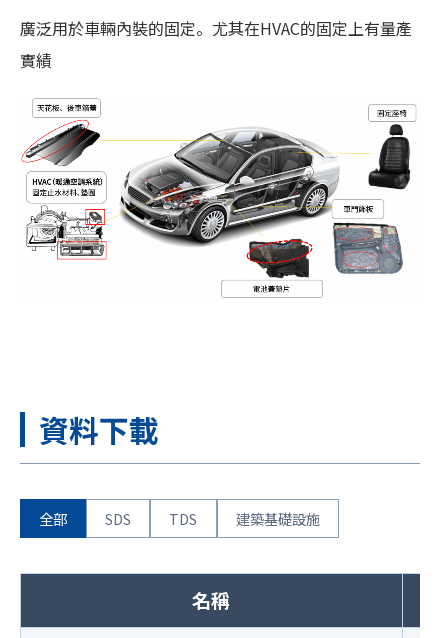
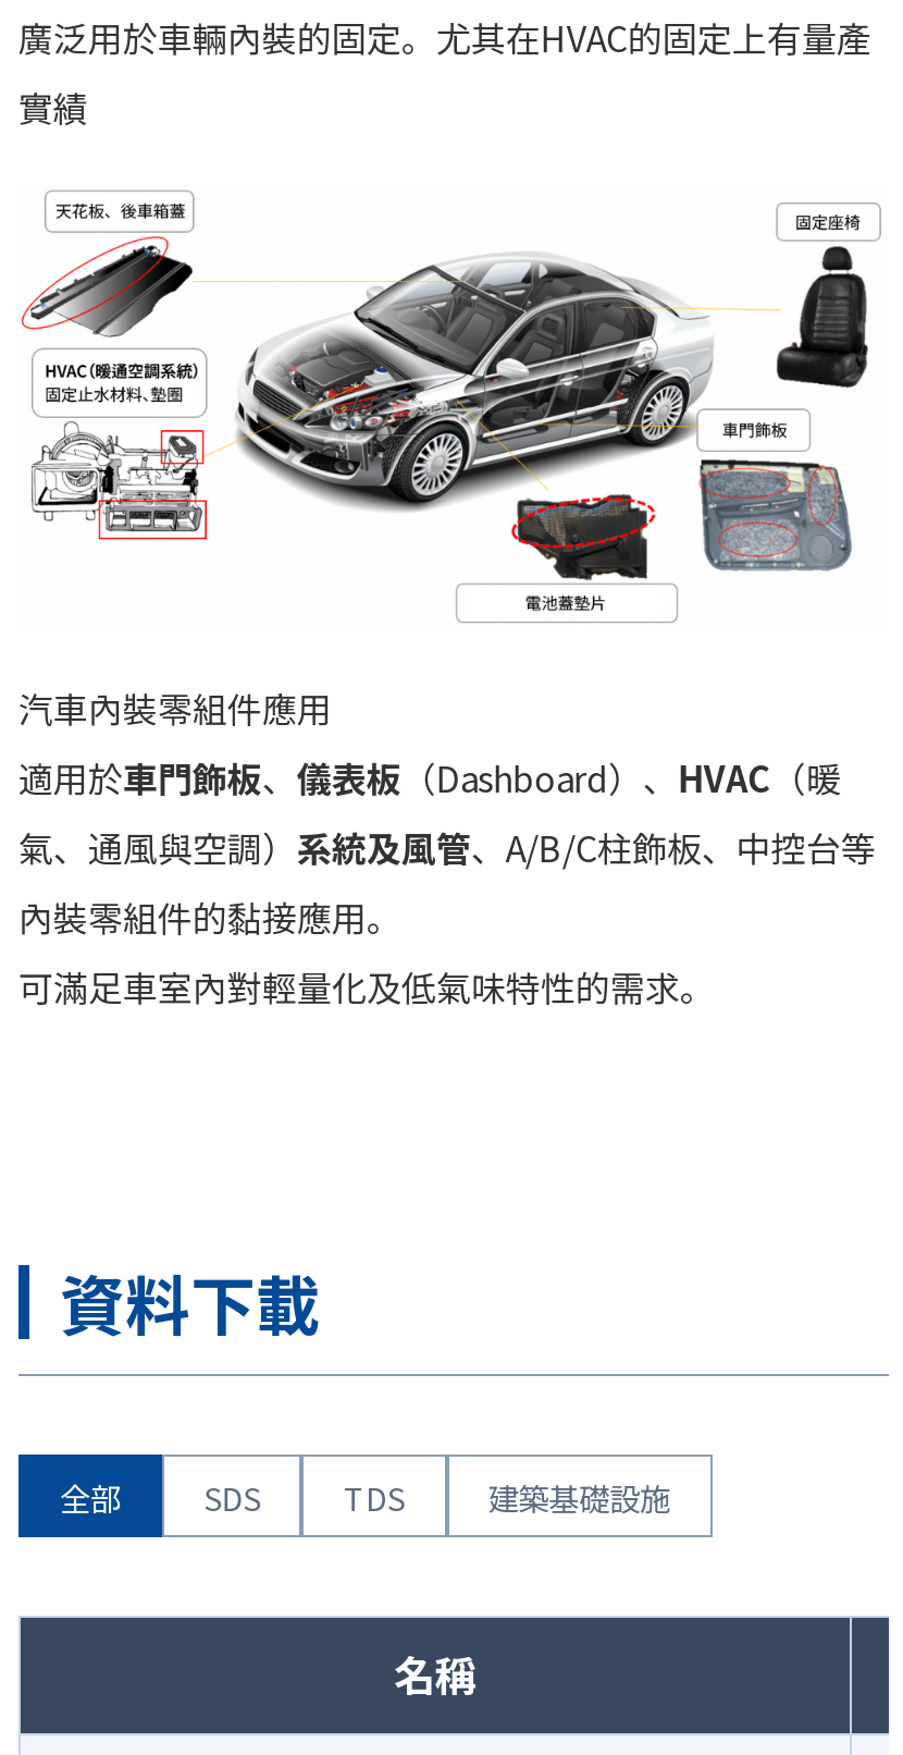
+ 汽車內裝零組件應用
+ 適用於車門飾板、儀表板（Dashboard）、HVAC（暖
+ 氣、通風與空調）系統及風管、A/B/C柱飾板、中控台等
+ 內裝零組件的黏接應用。
+ 可滿足車室內對輕量化及低氣味特性的需求。
